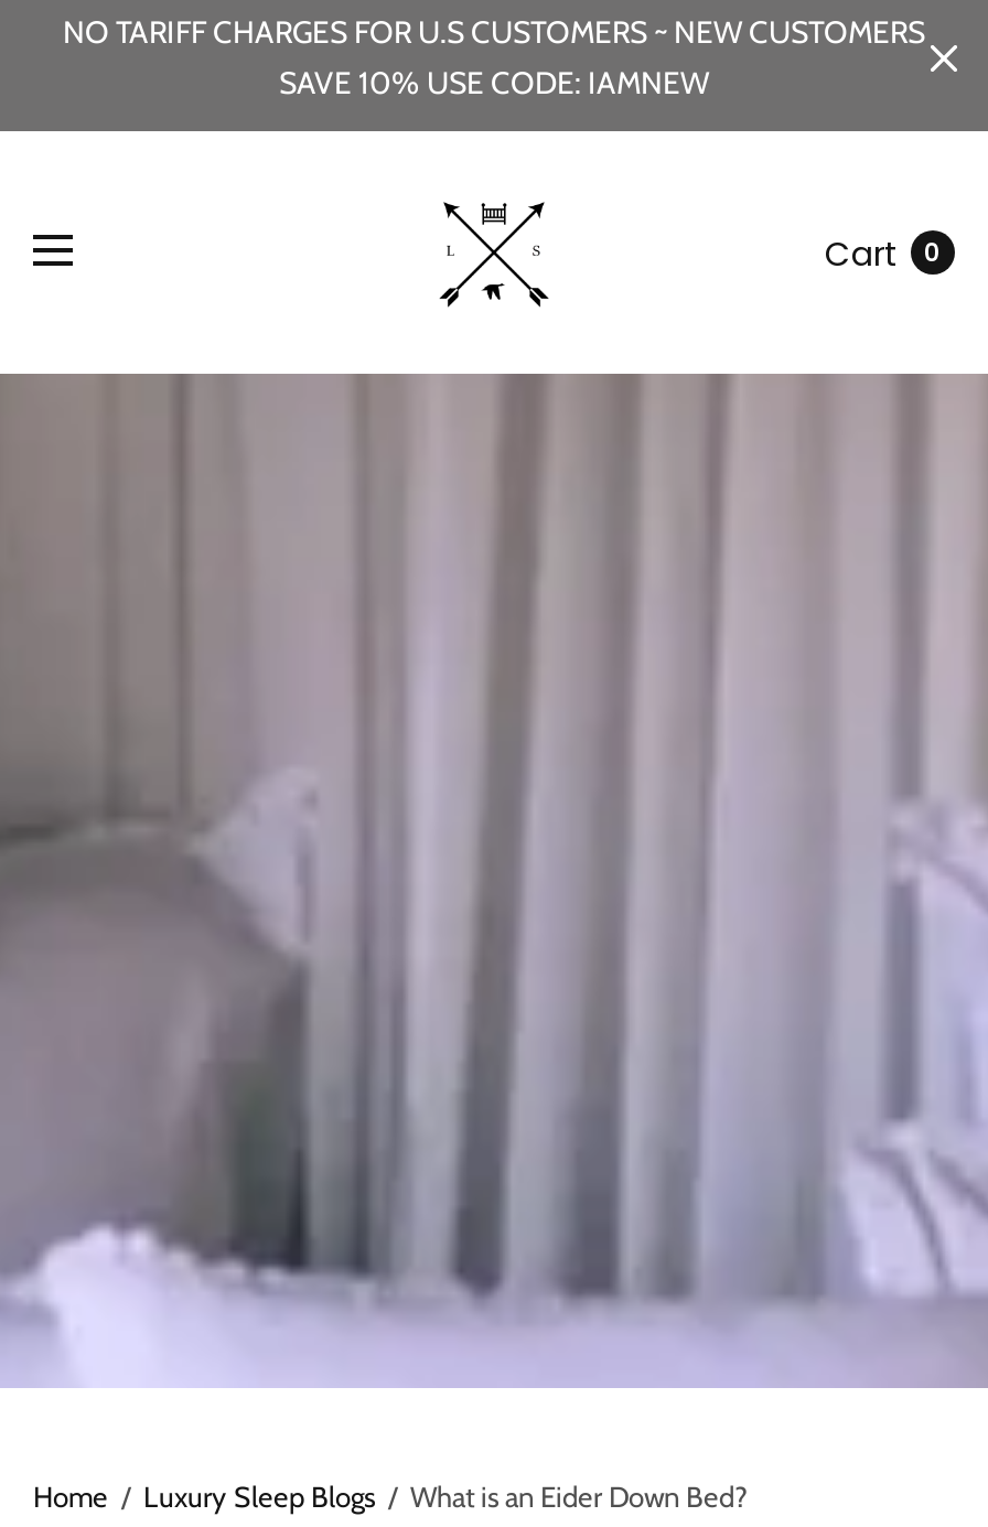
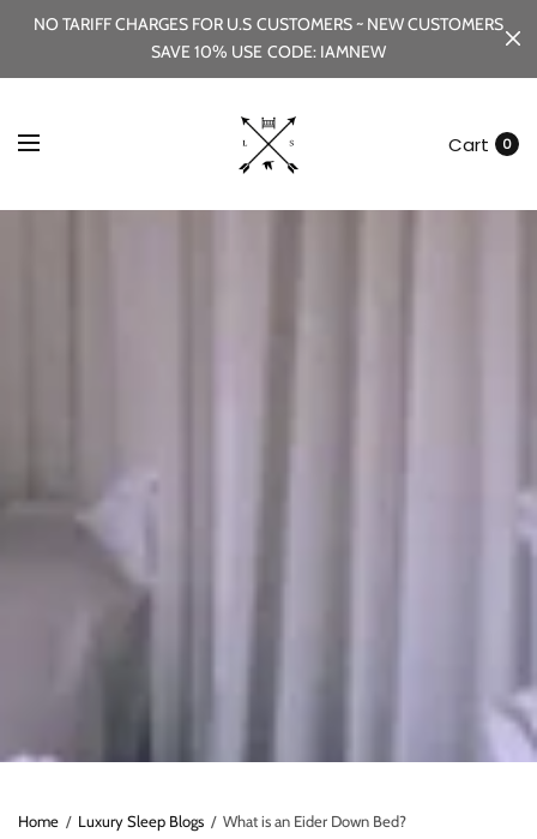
- [image]
+ [image]
